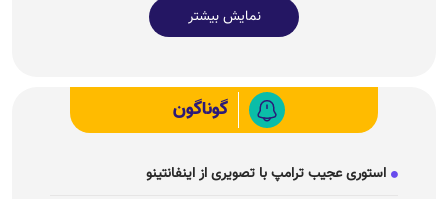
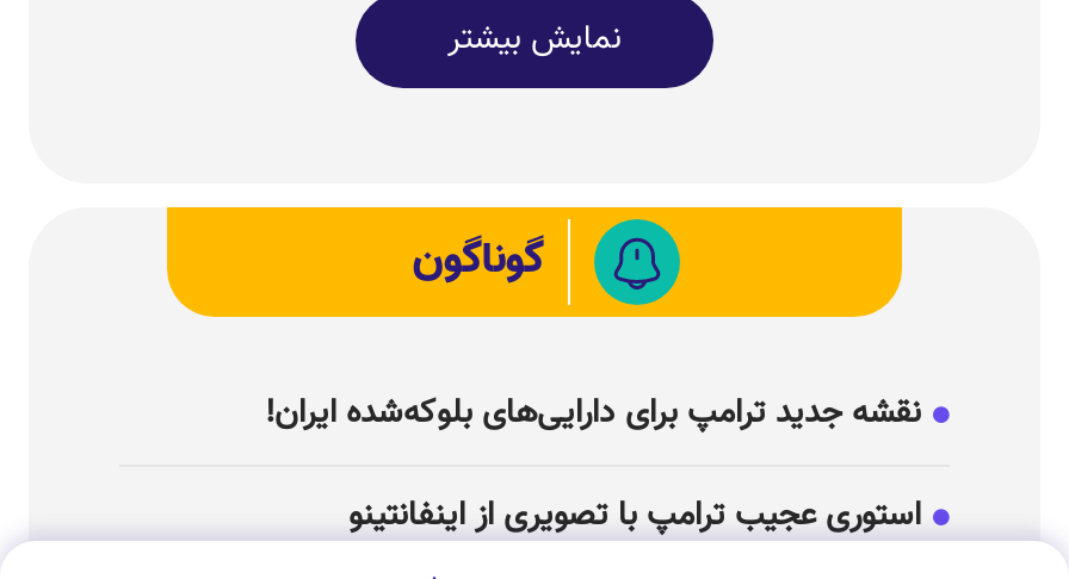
+ نقشه جدید ترامپ برای دارایی‌های بلوکه‌شده ایران!
